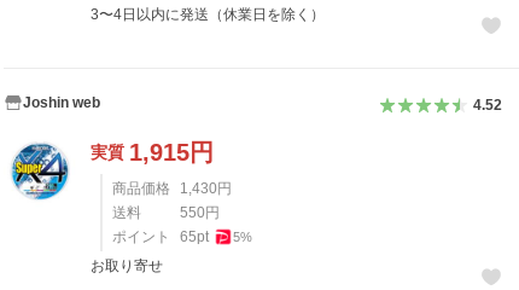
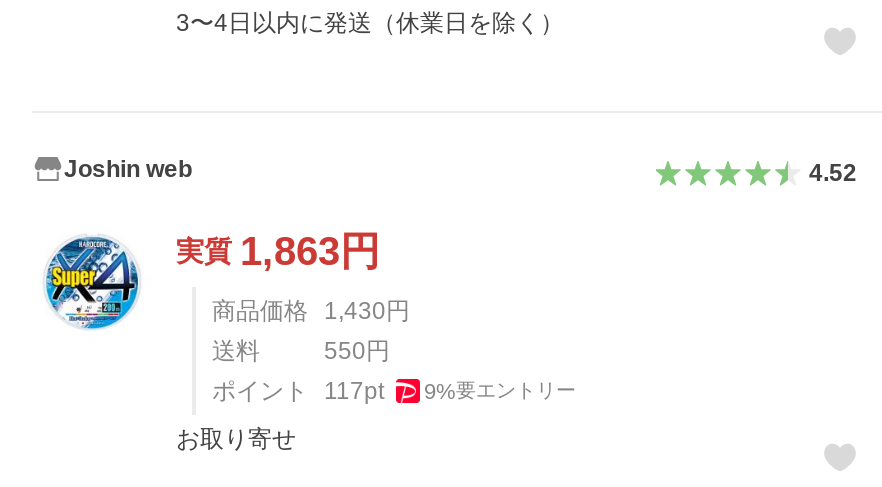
- 実質1,915円
+ 実質1,863円

- ポイント 65pt
- 5%
+ ポイント 117pt
+ 9%要エントリー
